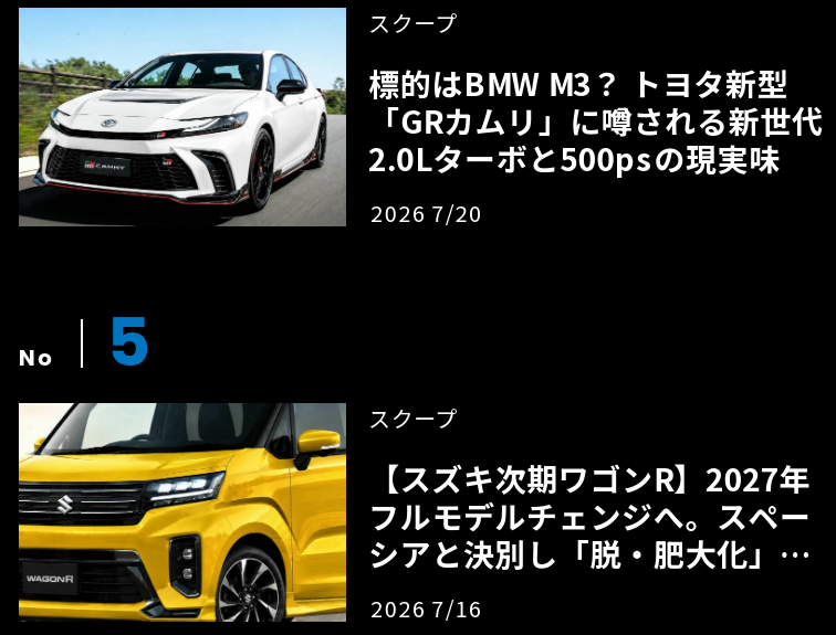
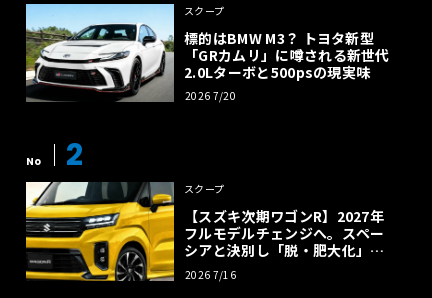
- No 5
+ No 2
